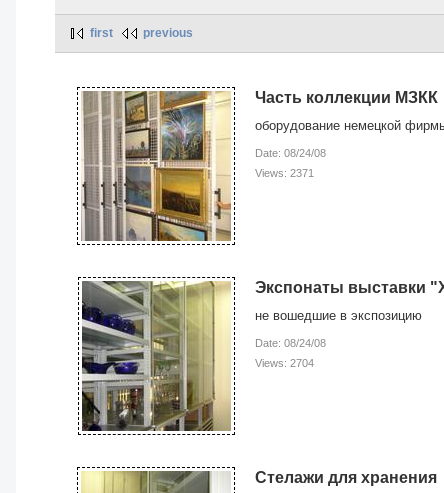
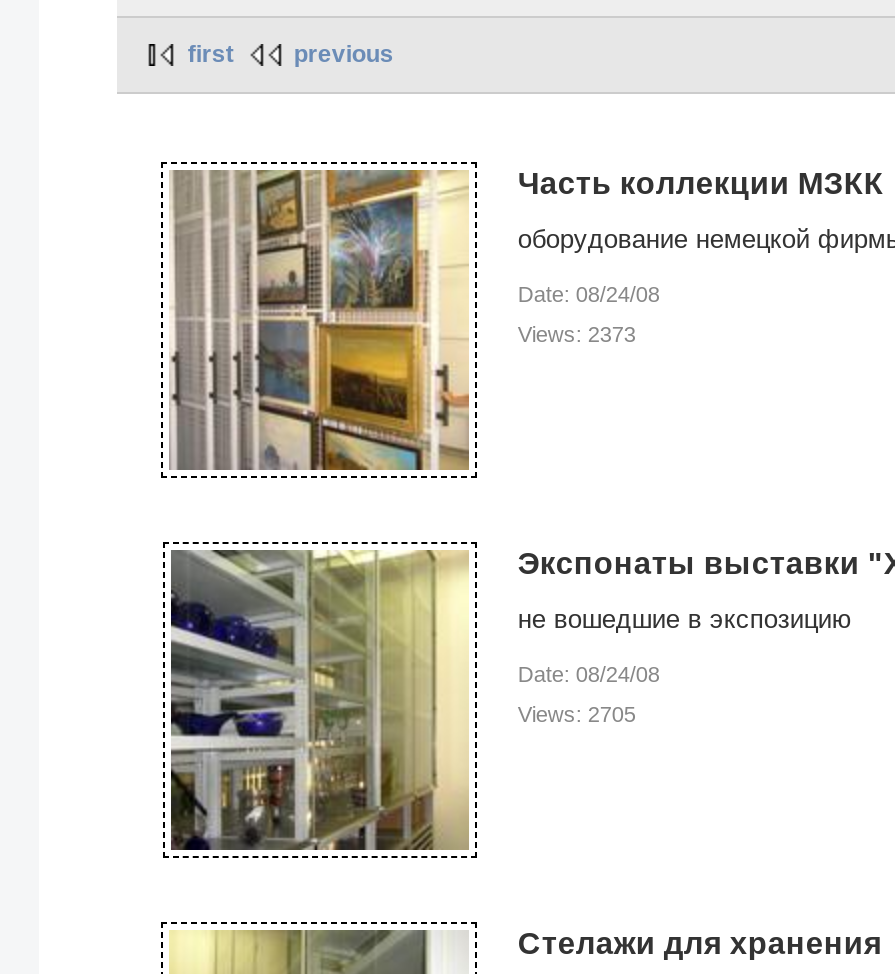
- Views: 2371
+ Views: 2373

- Views: 2704
+ Views: 2705
